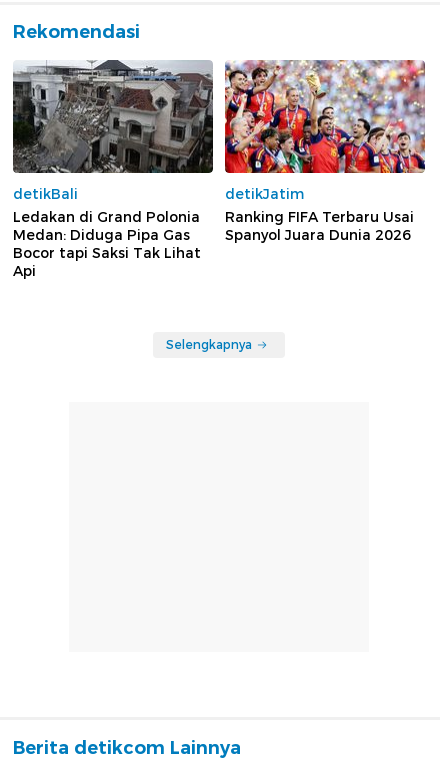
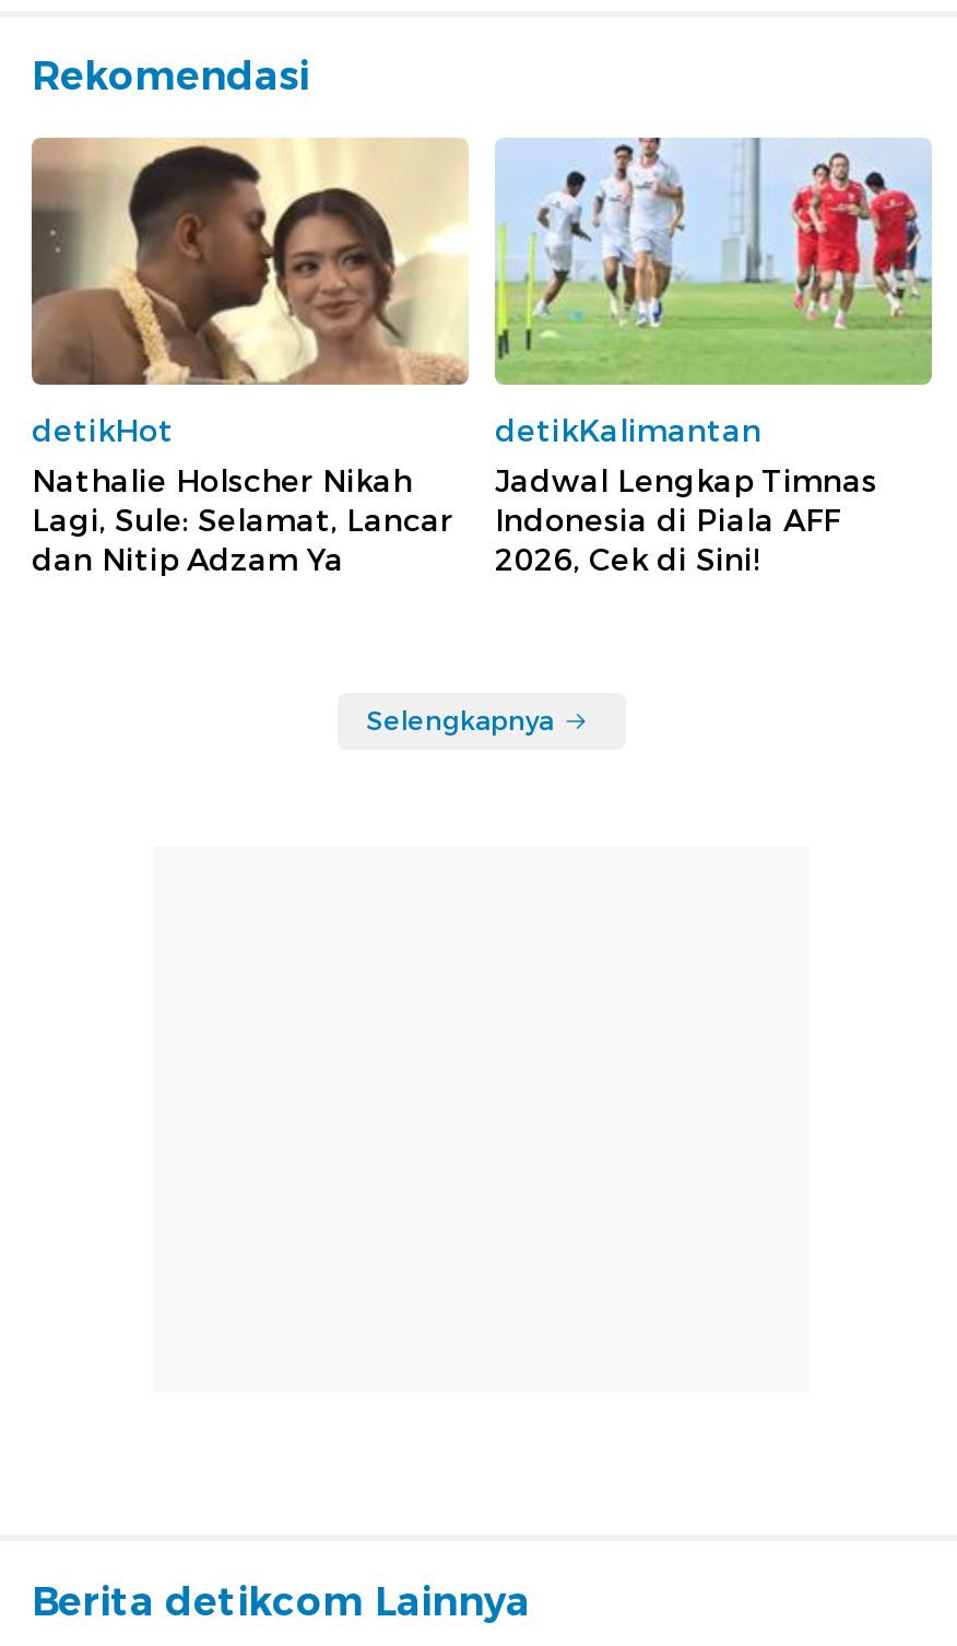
- [image]
- detikBali
- Ledakan di Grand Polonia
- Medan: Diduga Pipa Gas
- Bocor tapi Saksi Tak Lihat
- Api
+ [image]
+ detikHot
+ Nathalie Holscher Nikah
+ Lagi, Sule: Selamat, Lancar
+ dan Nitip Adzam Ya

- [image]
- detikJatim
- Ranking FIFA Terbaru Usai
- Spanyol Juara Dunia 2026
+ [image]
+ detikKalimantan
+ Jadwal Lengkap Timnas
+ Indonesia di Piala AFF
+ 2026, Cek di Sini!
